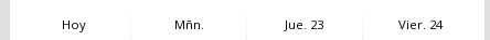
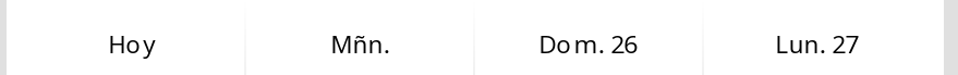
- Jue. 23
+ Dom. 26

- Vier. 24
+ Lun. 27
